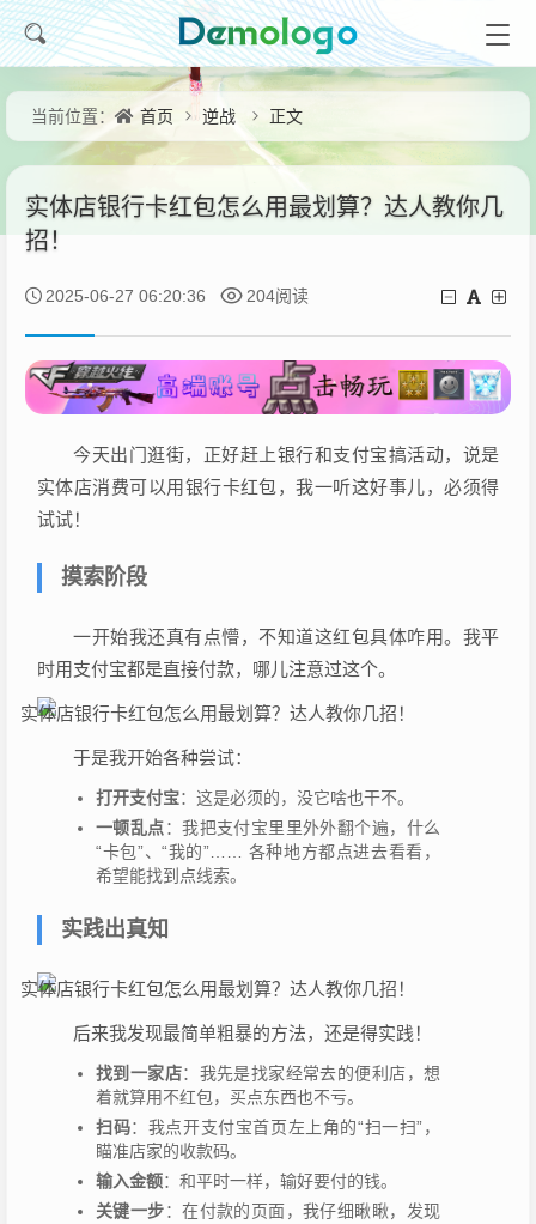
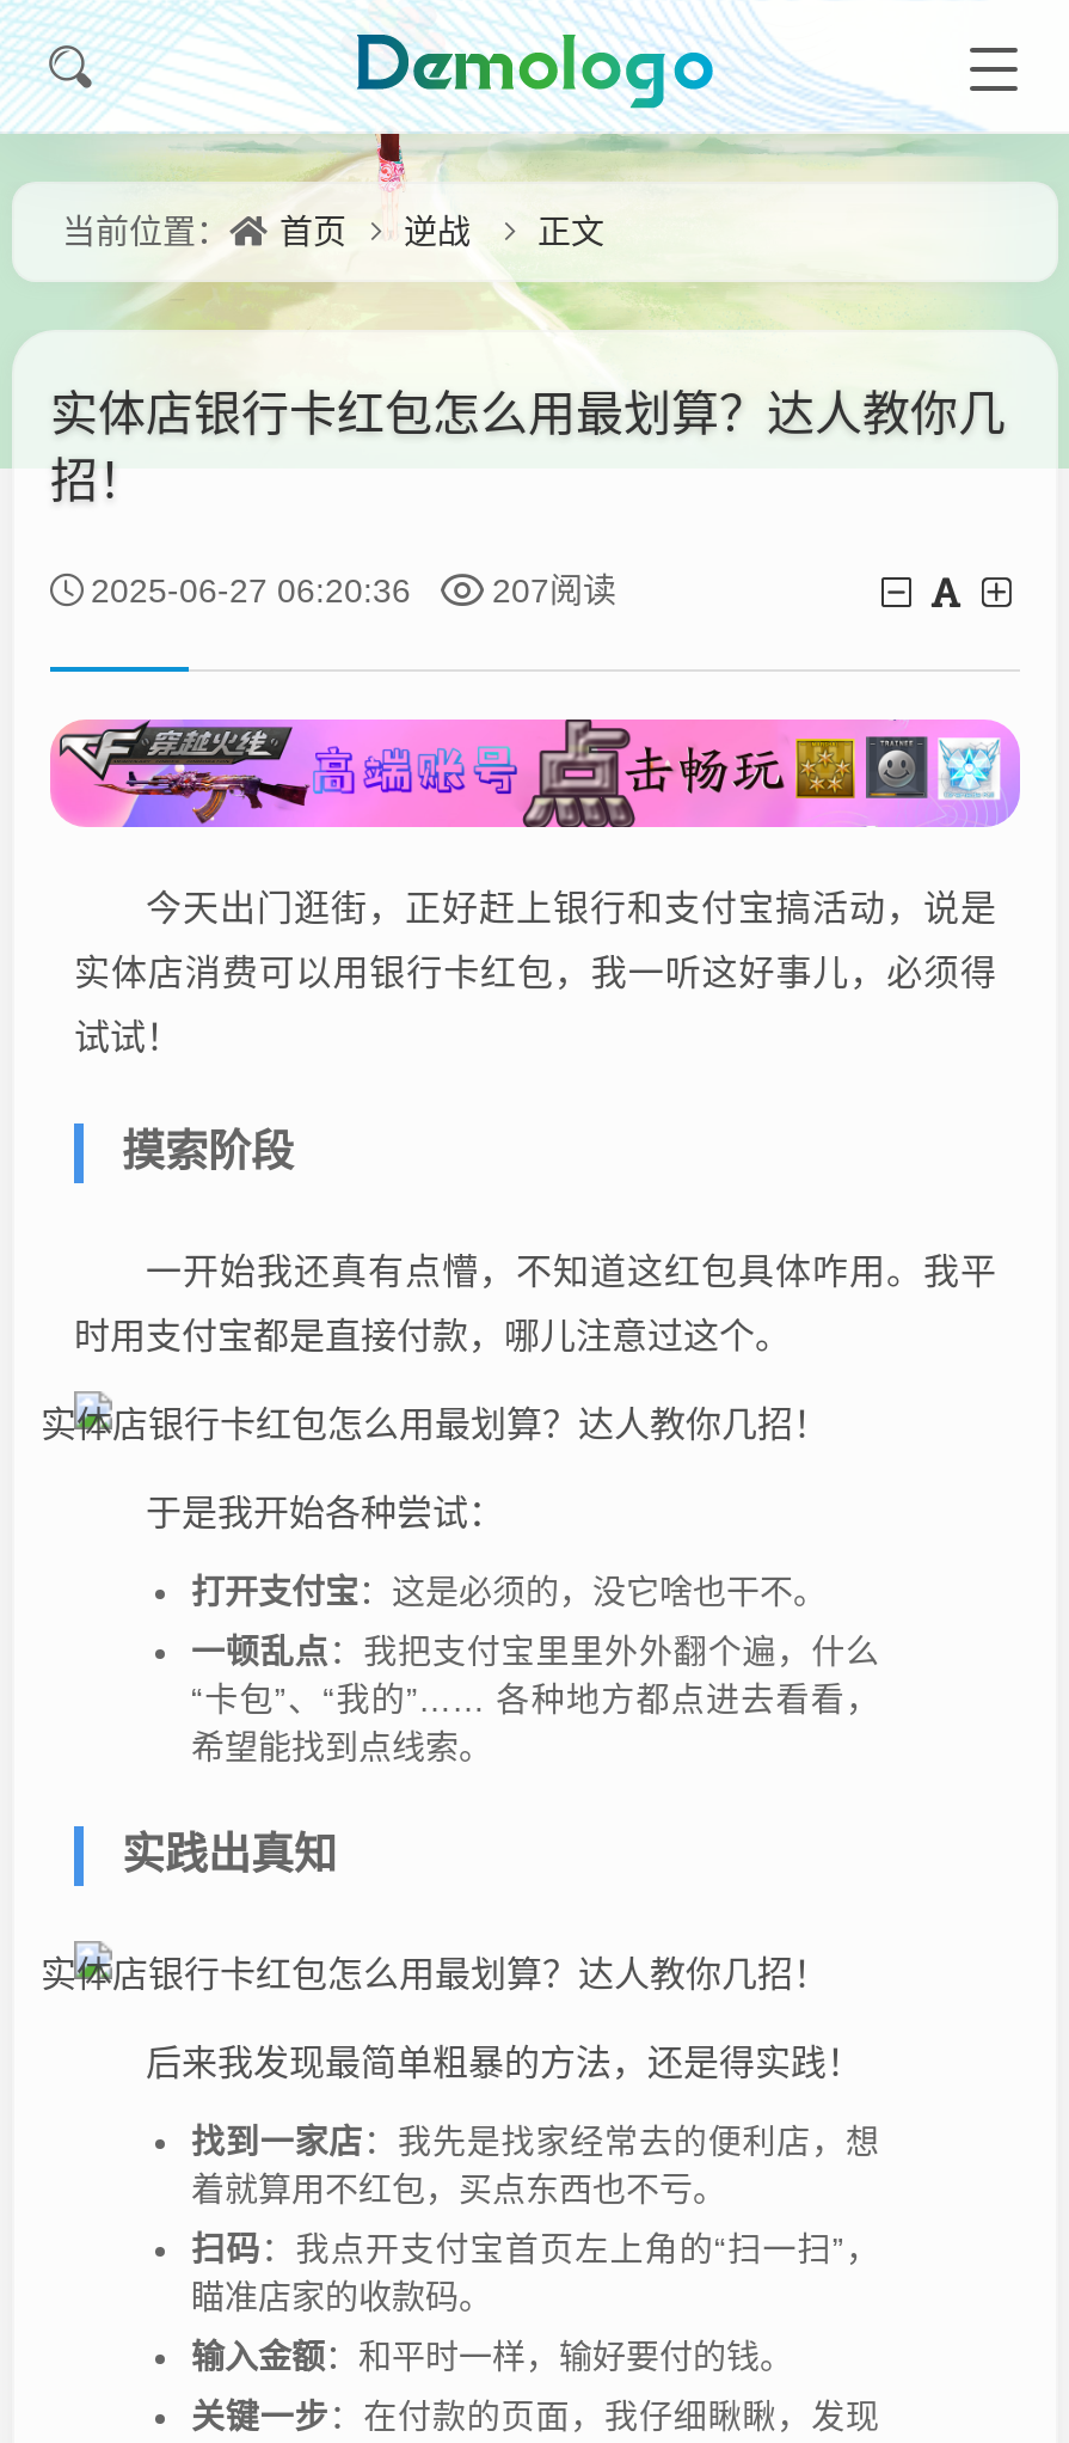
- 204阅读
+ 207阅读
